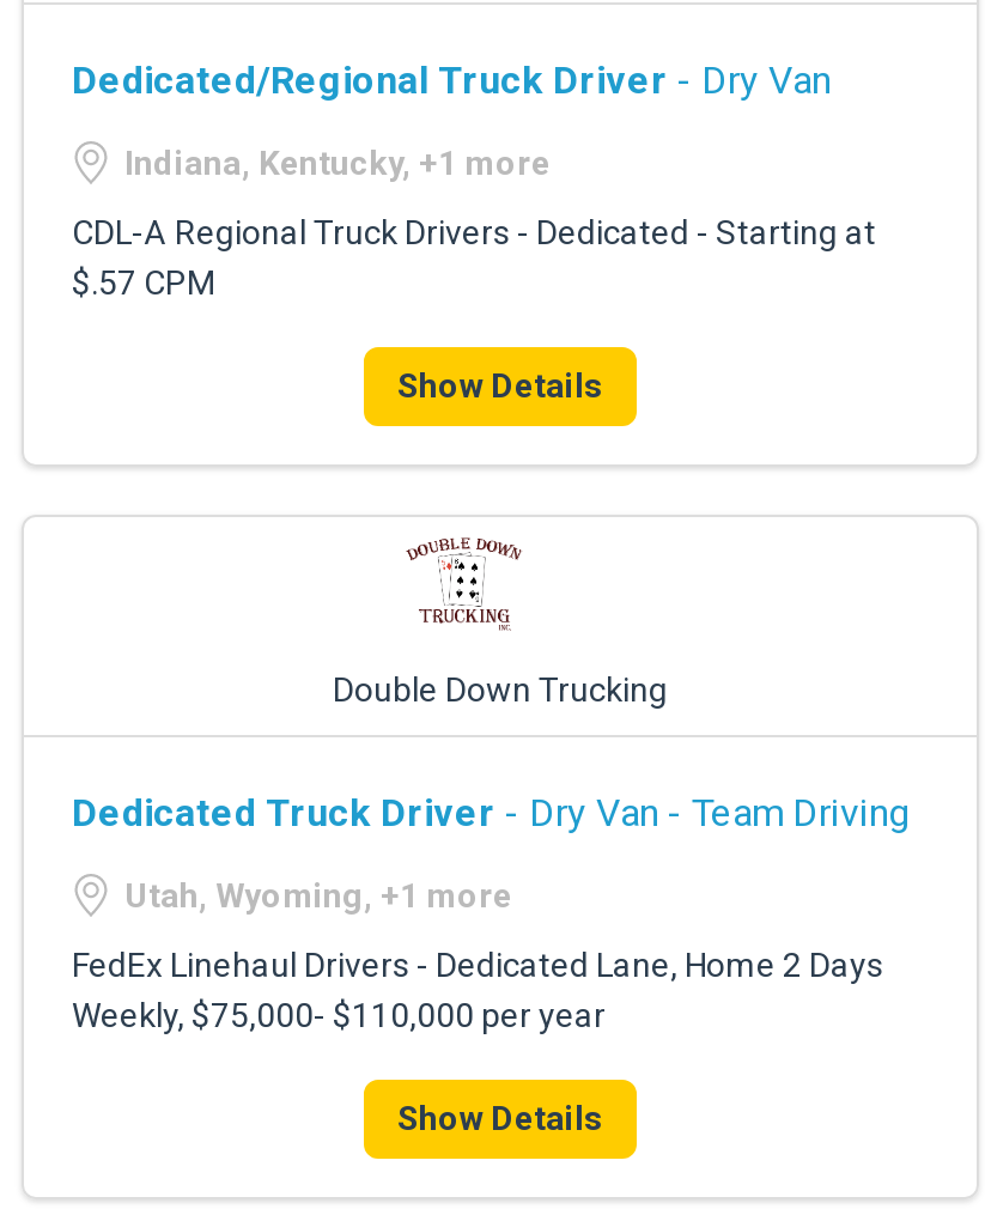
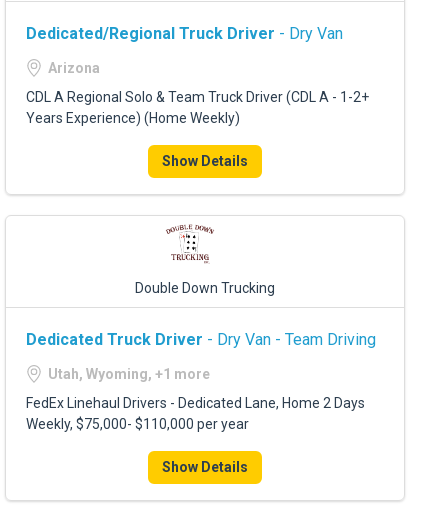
- Indiana, Kentucky, +1 more
+ Arizona

- CDL-A Regional Truck Drivers - Dedicated - Starting at
- $.57 CPM
+ CDL A Regional Solo & Team Truck Driver (CDL A - 1-2+
+ Years Experience) (Home Weekly)
